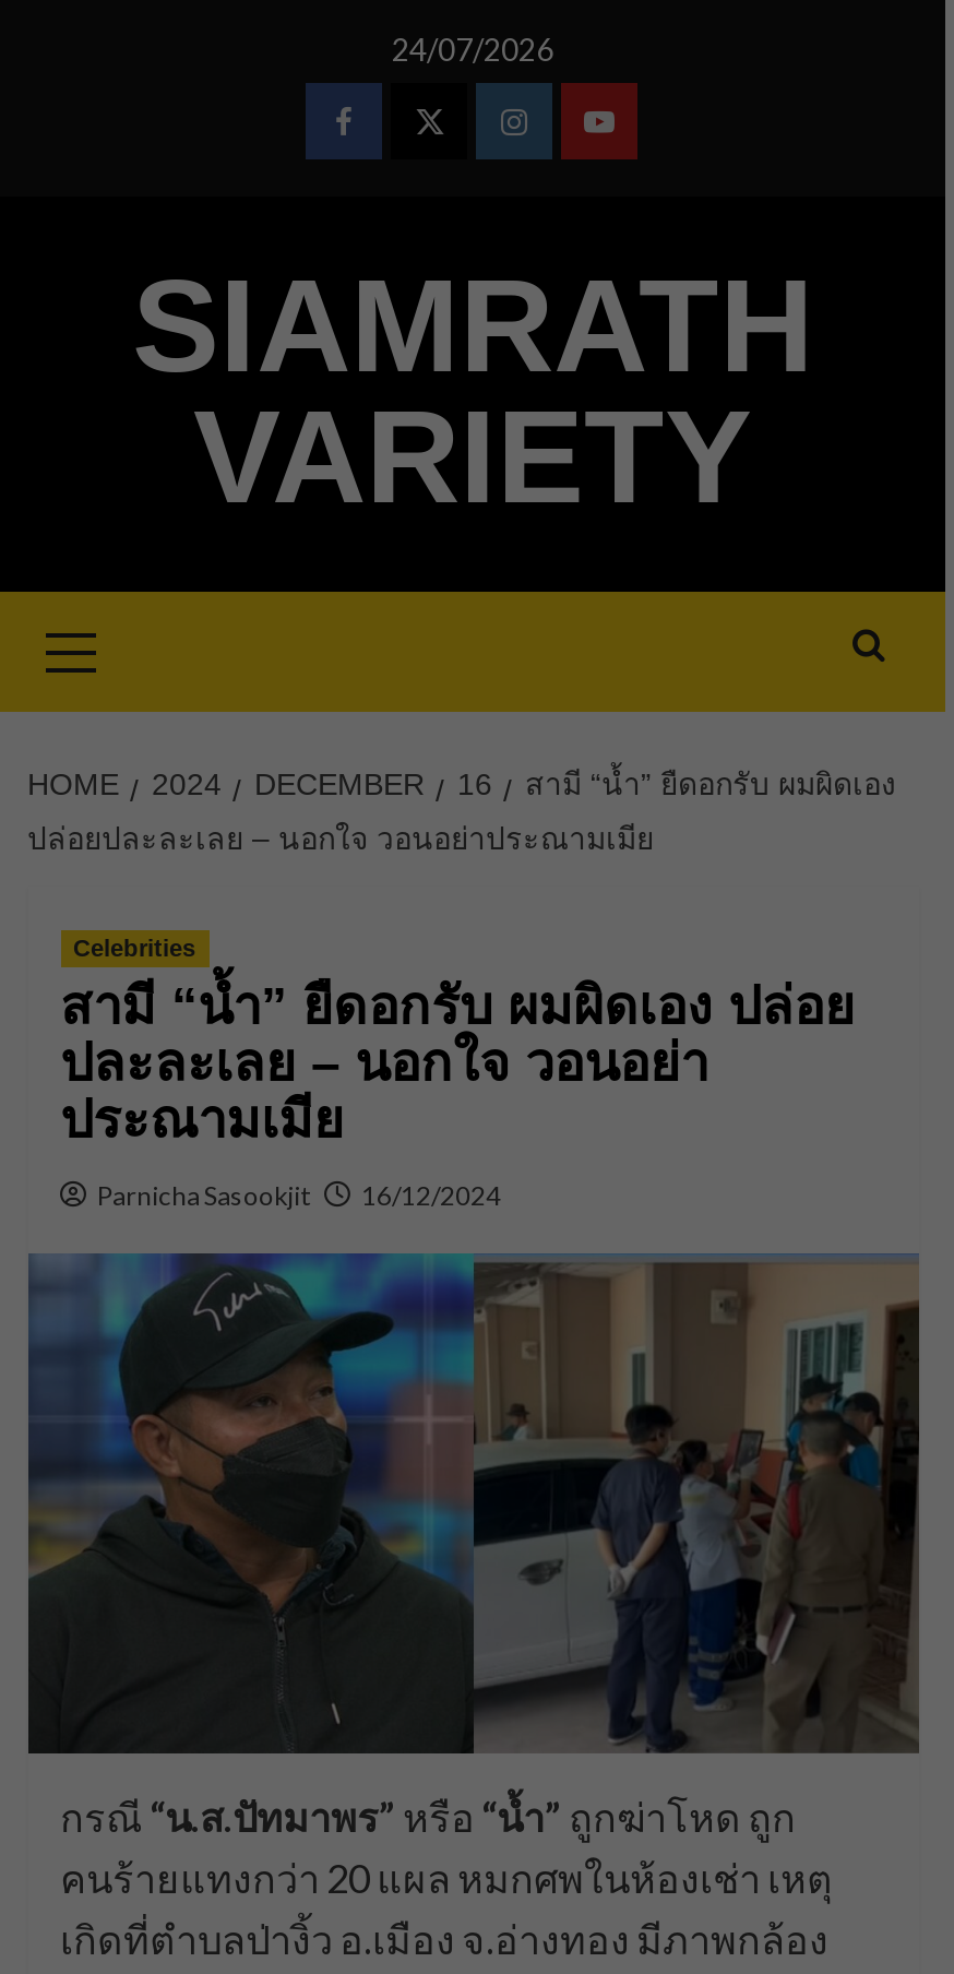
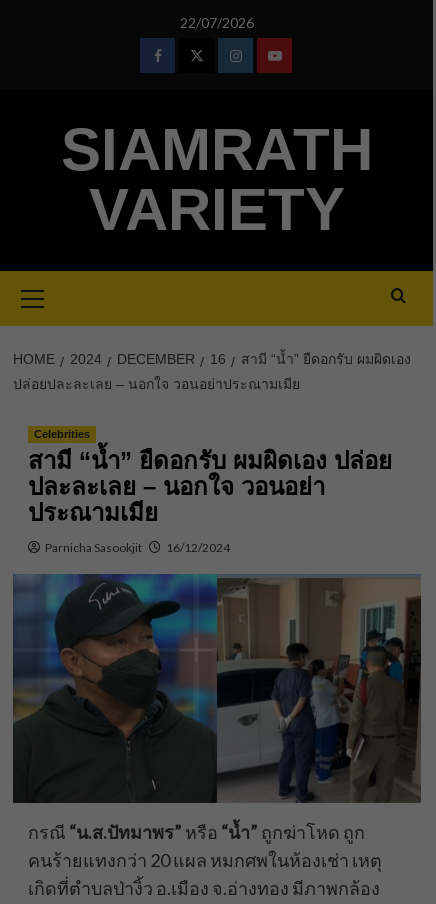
- 24/07/2026
+ 22/07/2026
